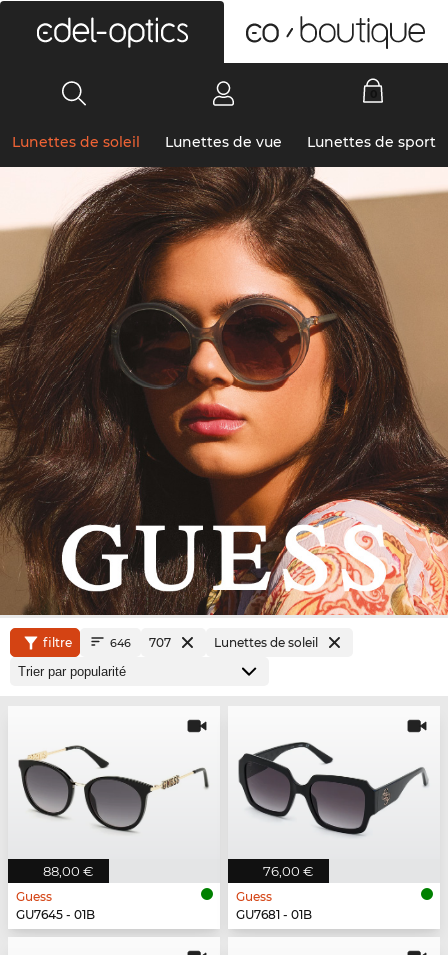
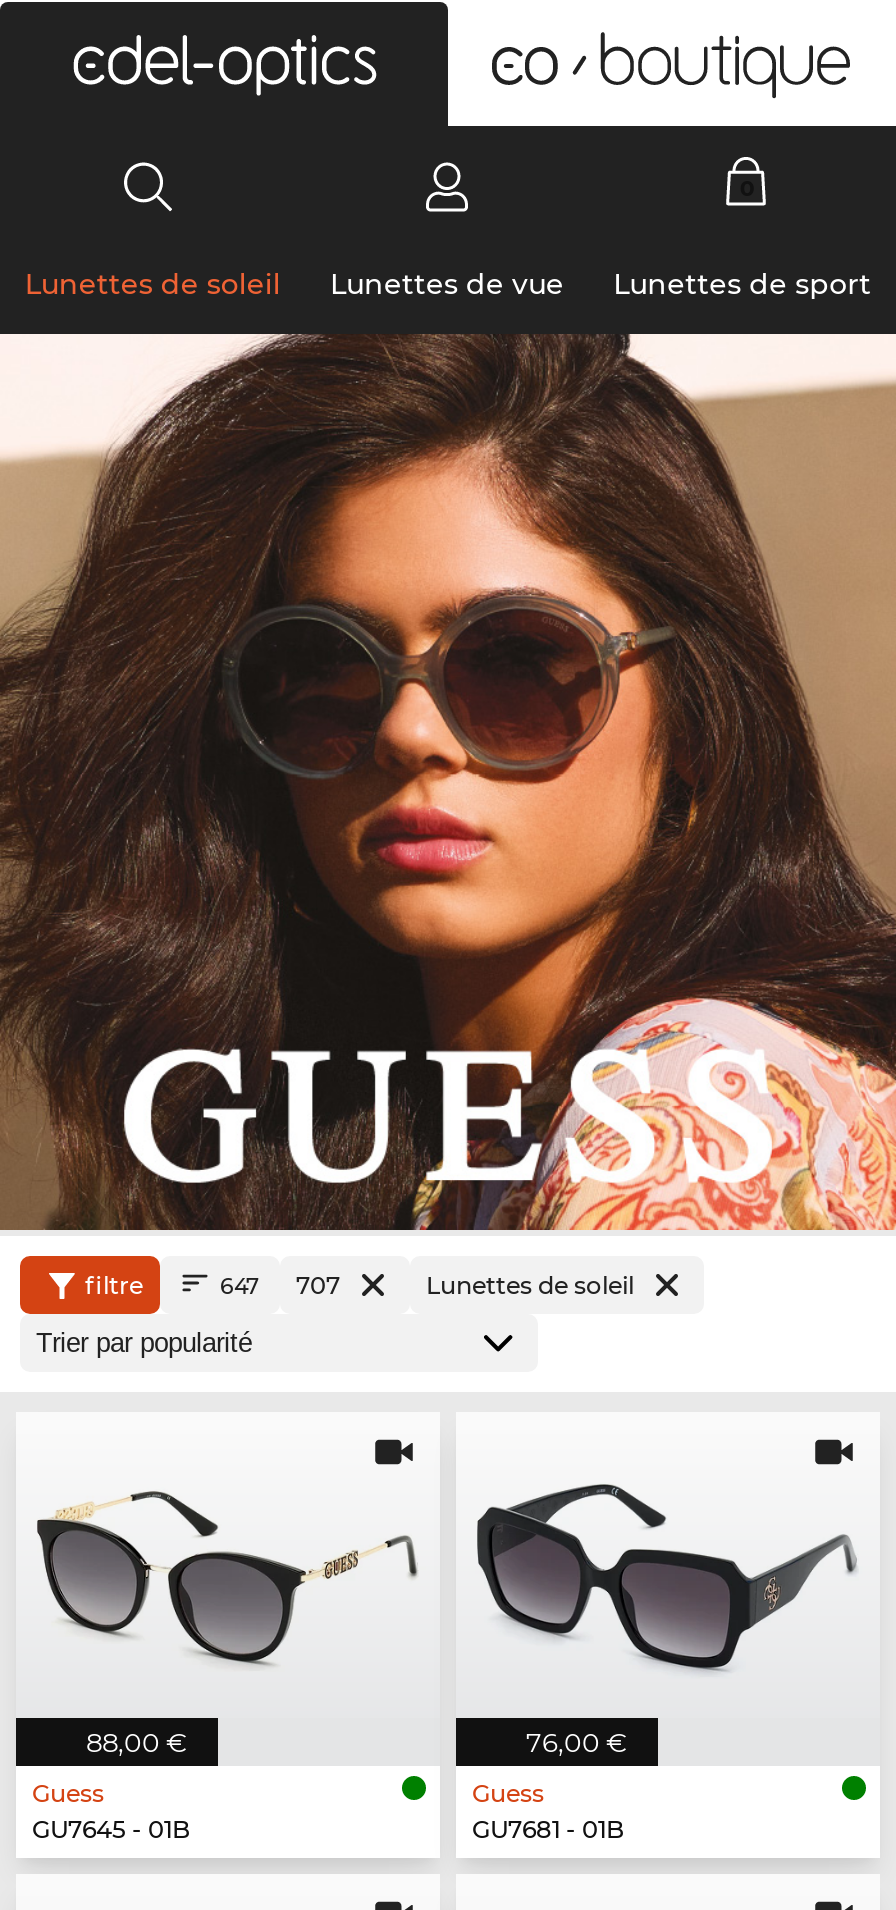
- 646 707
+ 647 707
